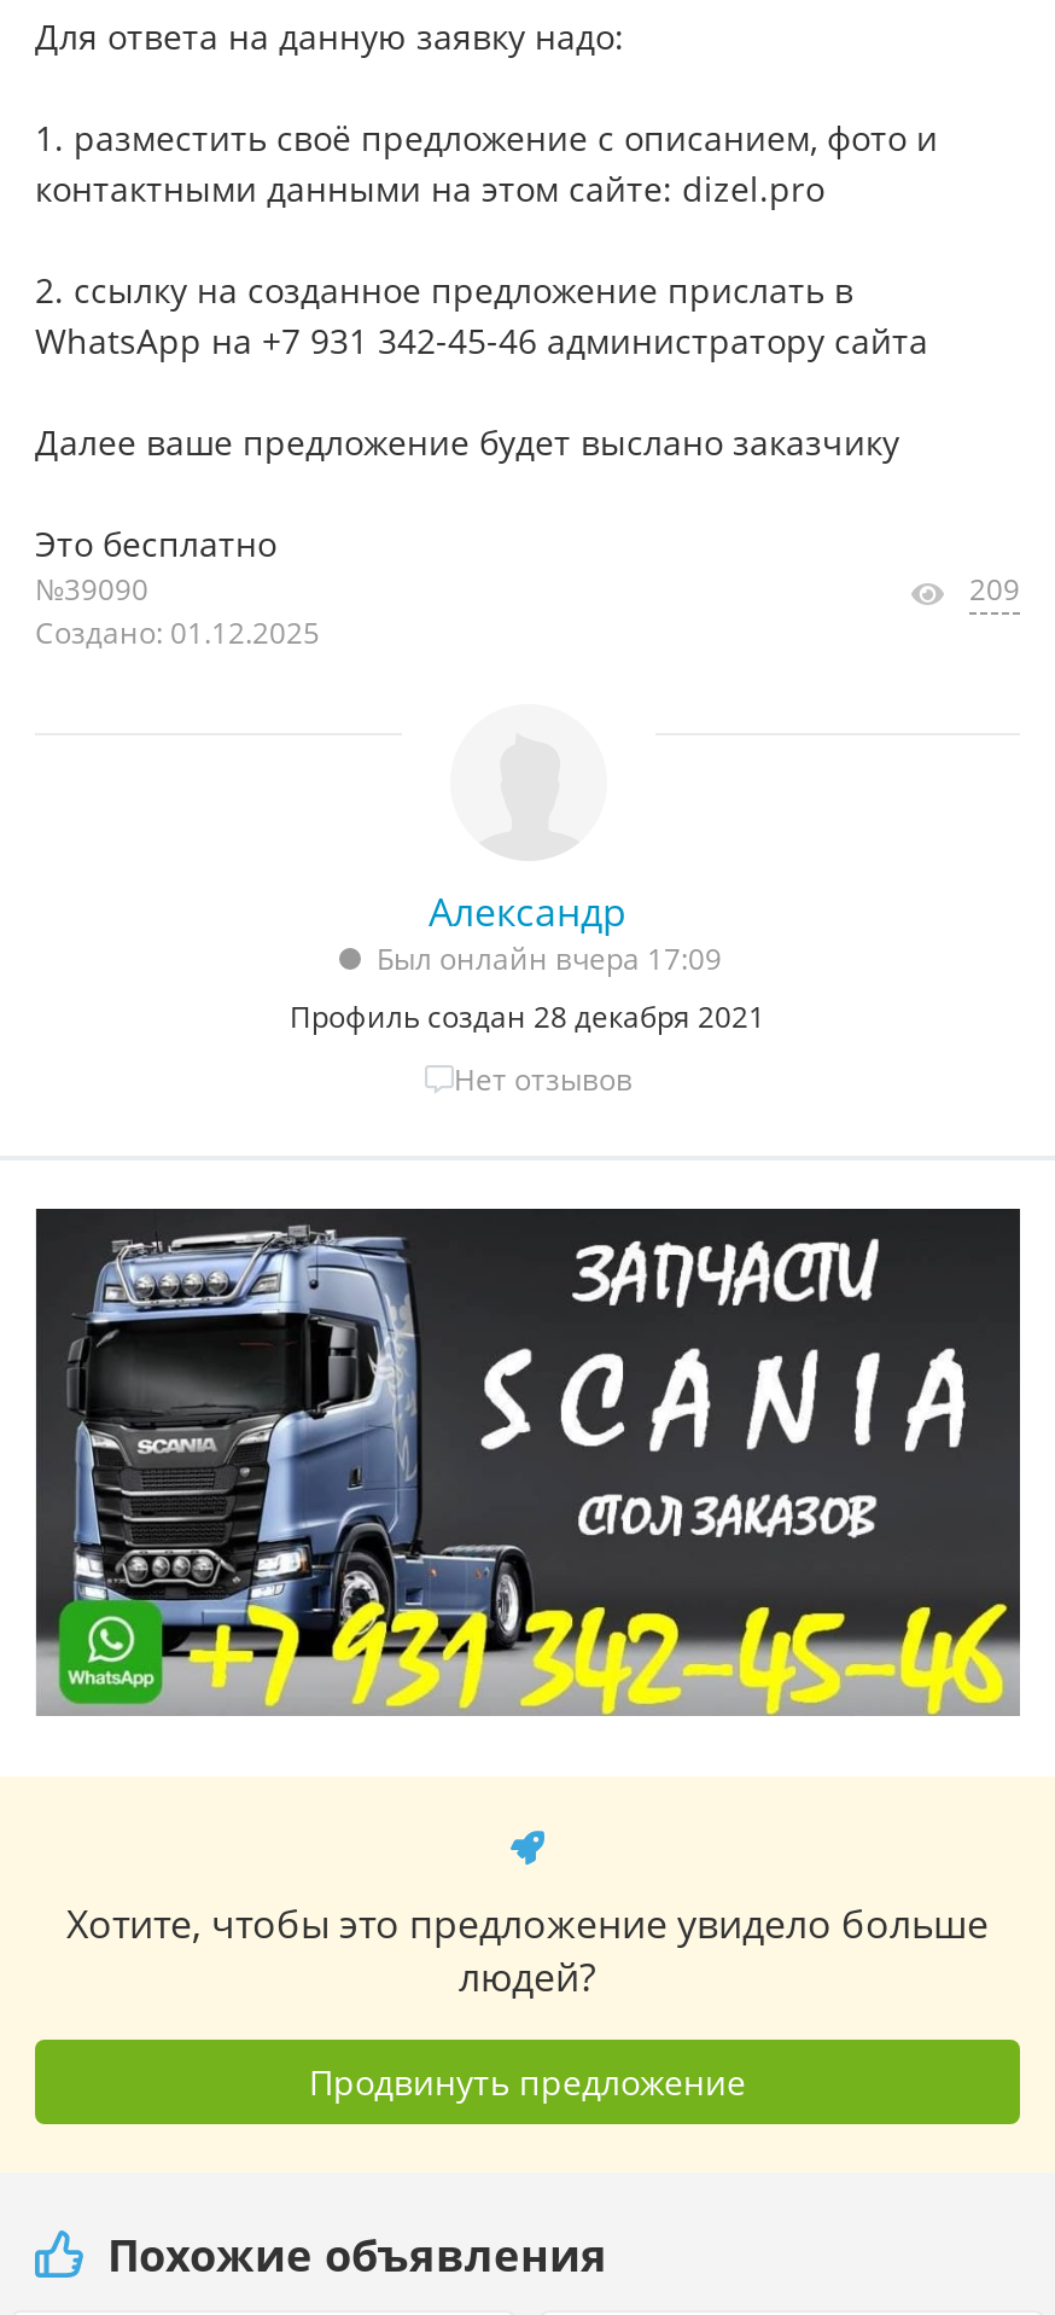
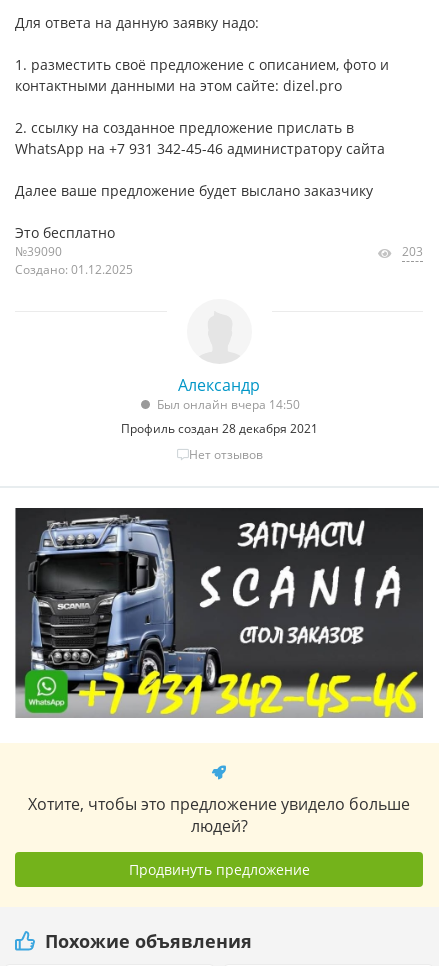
- 209
+ 203

- Был онлайн вчера 17:09
+ Был онлайн вчера 14:50
